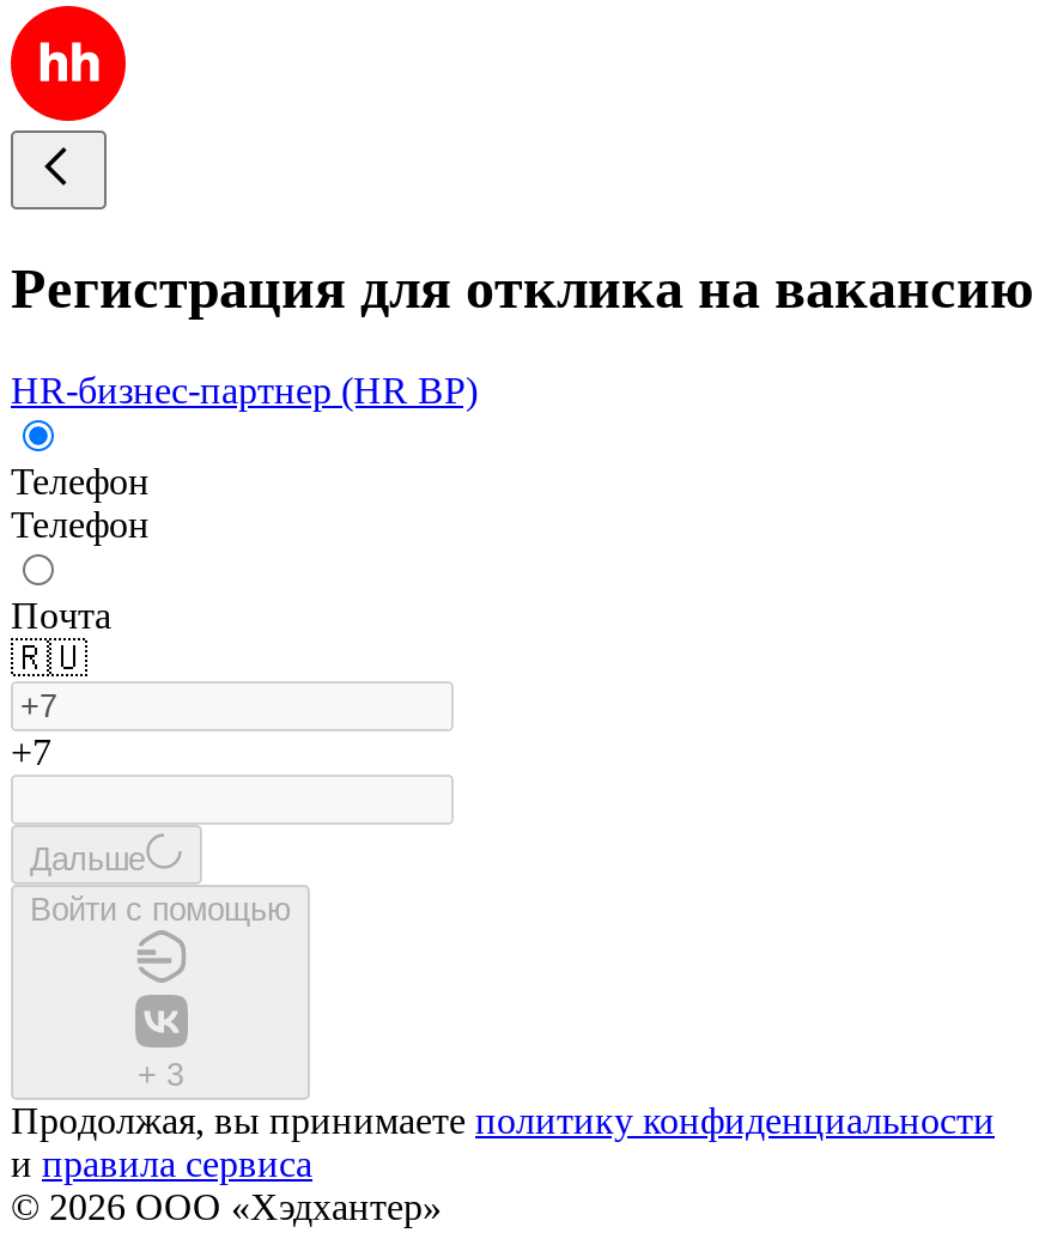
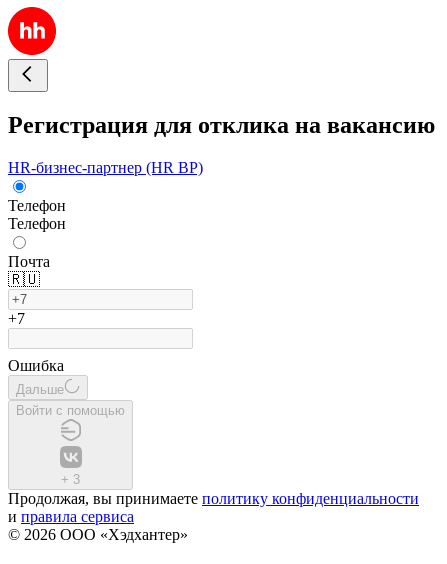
+ Ошибка
